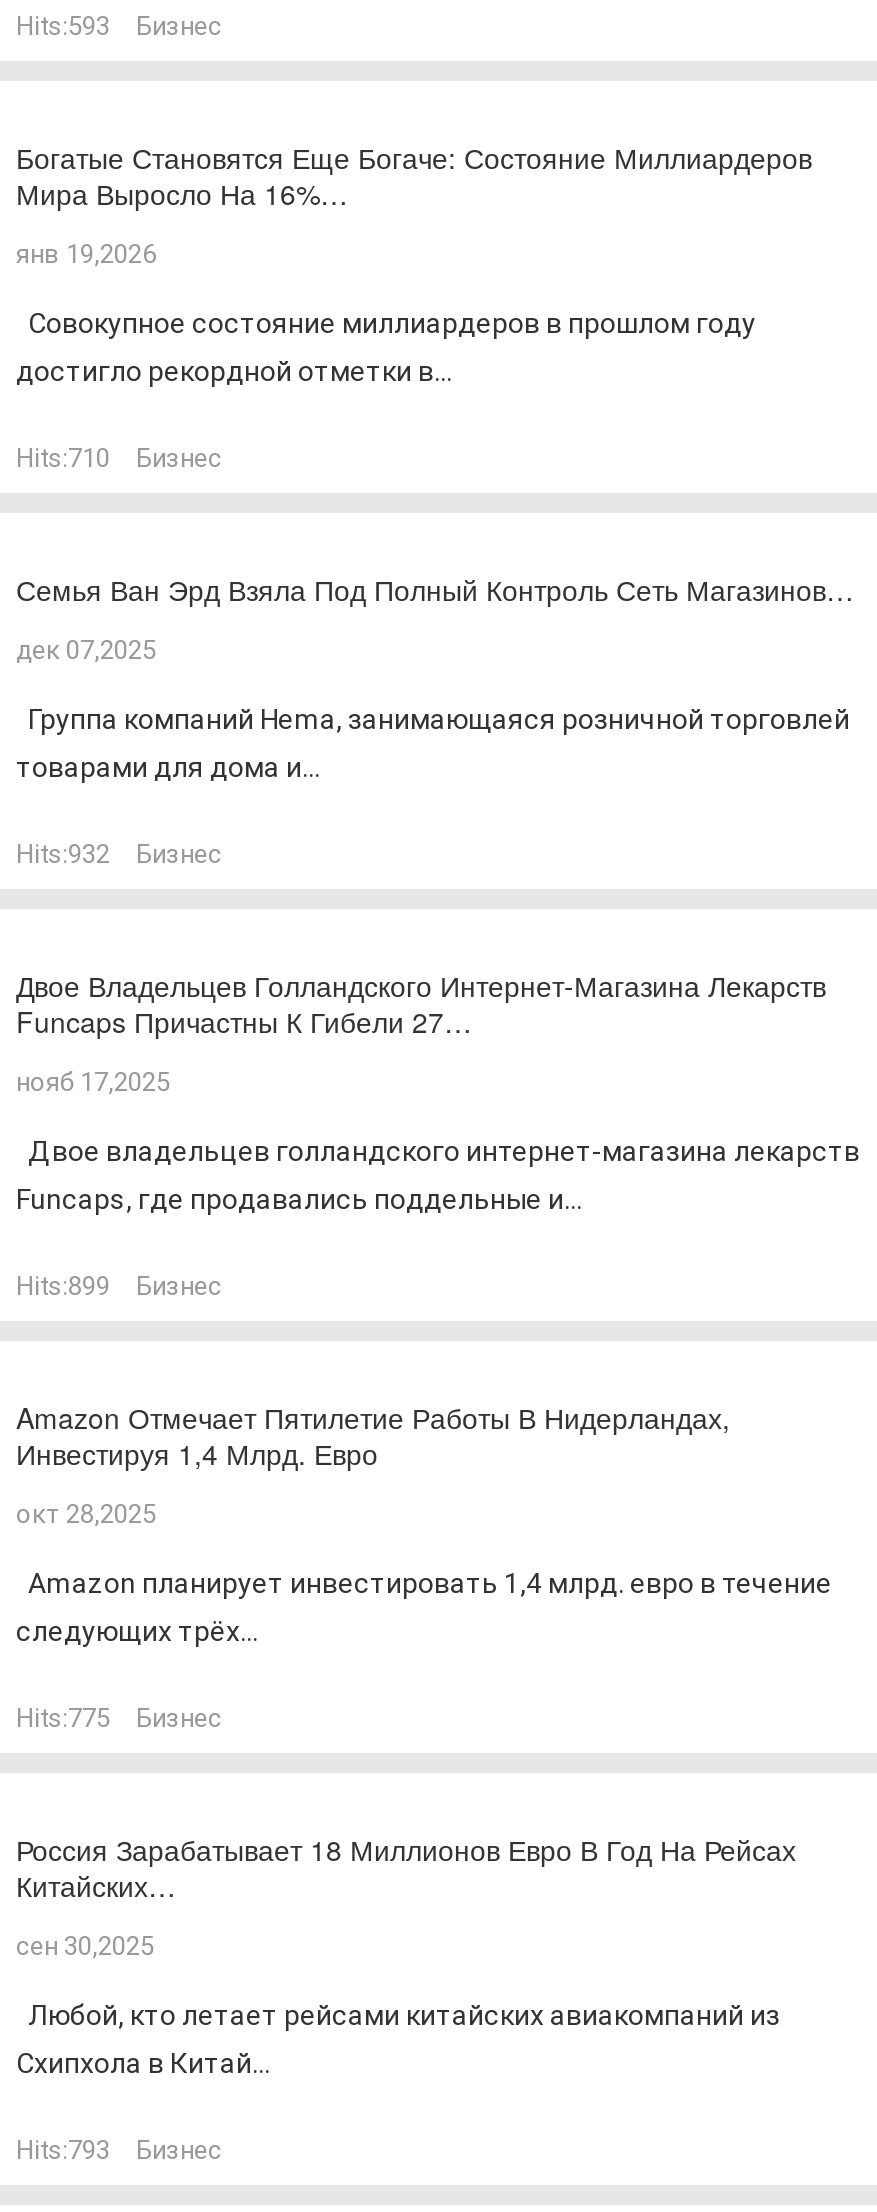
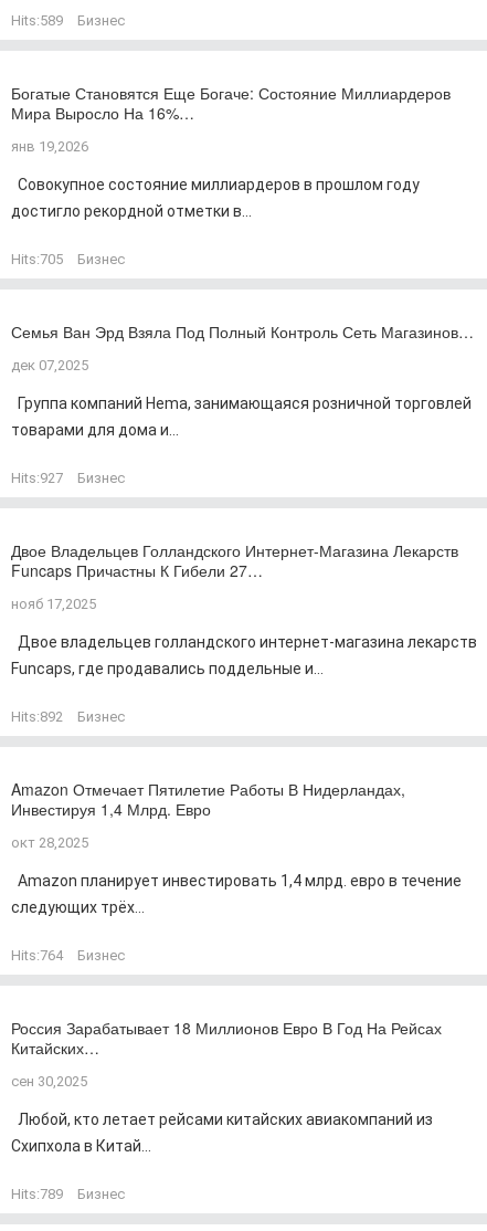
- Hits:593 Бизнес
+ Hits:589 Бизнес

- Hits:710 Бизнес
+ Hits:705 Бизнес

- Hits:932 Бизнес
+ Hits:927 Бизнес

- Hits:899 Бизнес
+ Hits:892 Бизнес

- Hits:775 Бизнес
+ Hits:764 Бизнес

- Hits:793 Бизнес
+ Hits:789 Бизнес
